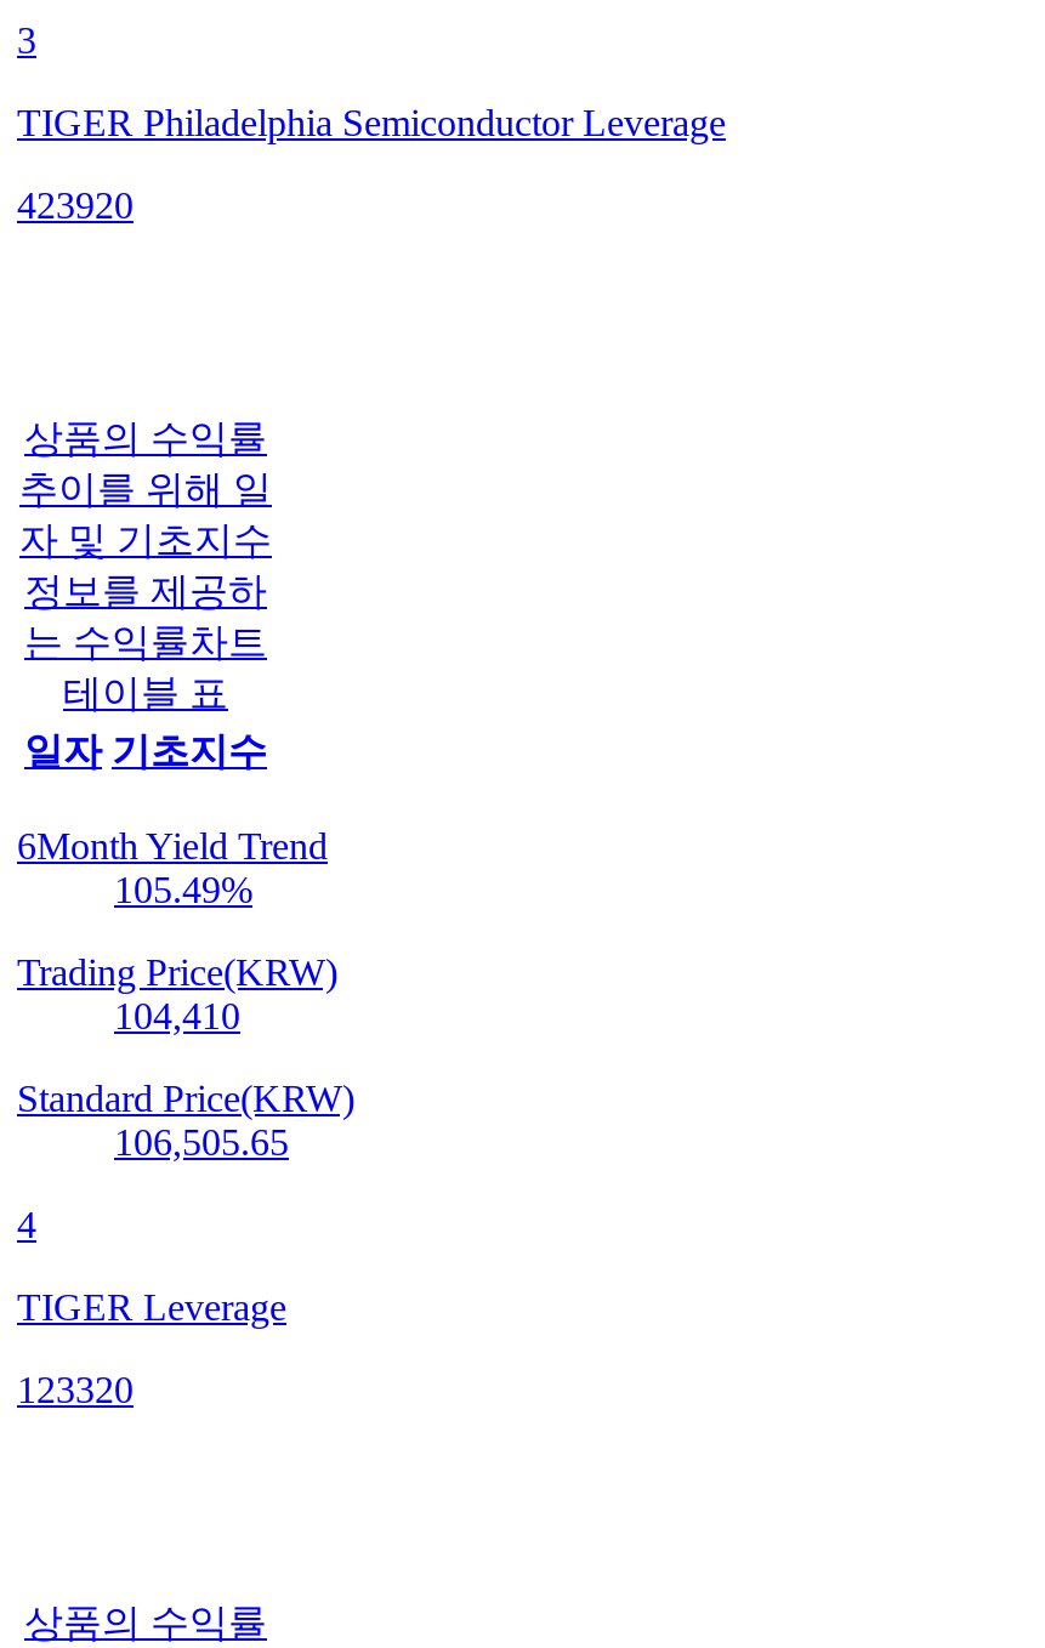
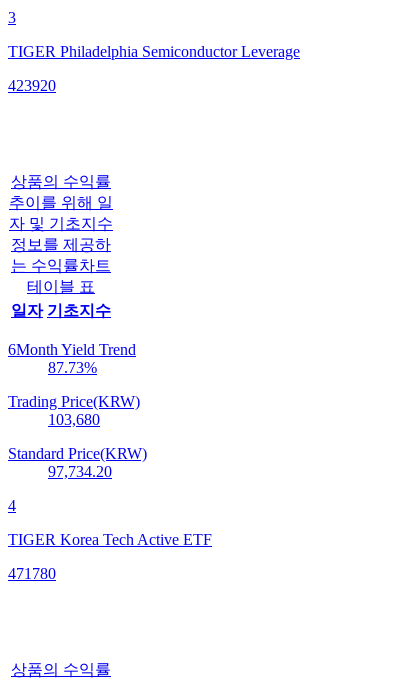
- 105.49%
+ 87.73%

- 104,410
+ 103,680

- 106,505.65
+ 97,734.20

- TIGER Leverage
+ TIGER Korea Tech Active ETF

- 123320
+ 471780
